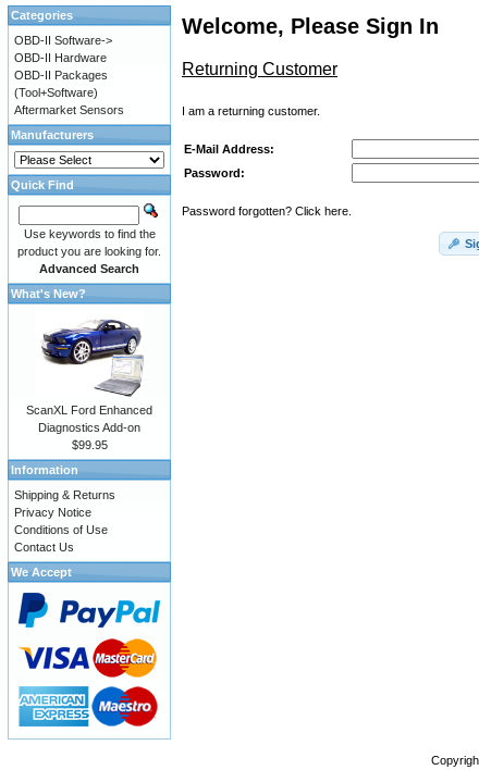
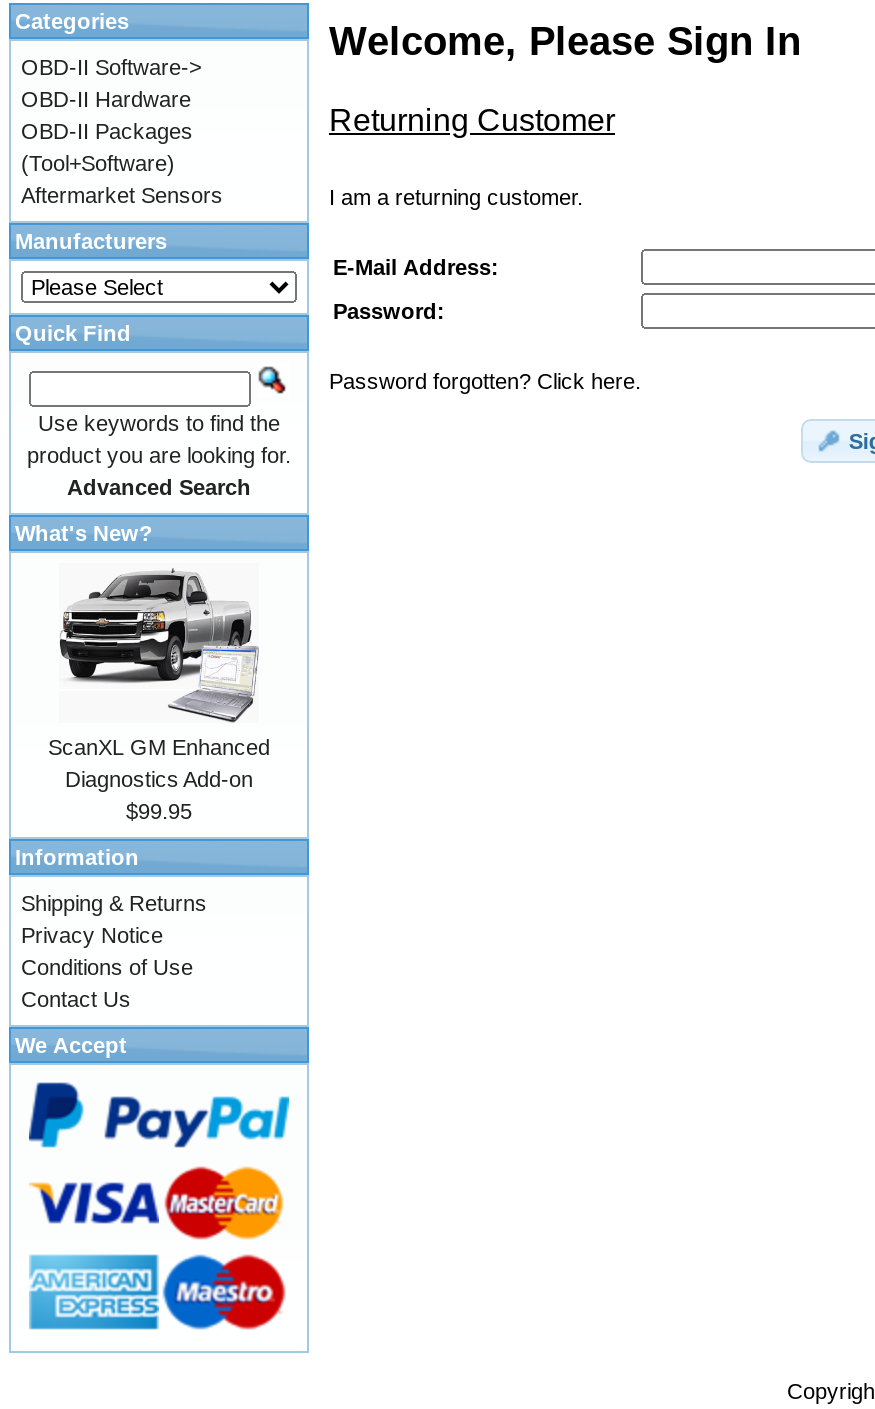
- [image]
- ScanXL Ford Enhanced
+ [image]
+ ScanXL GM Enhanced
